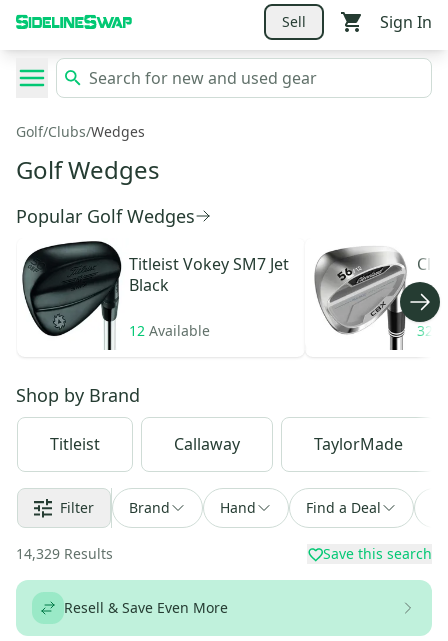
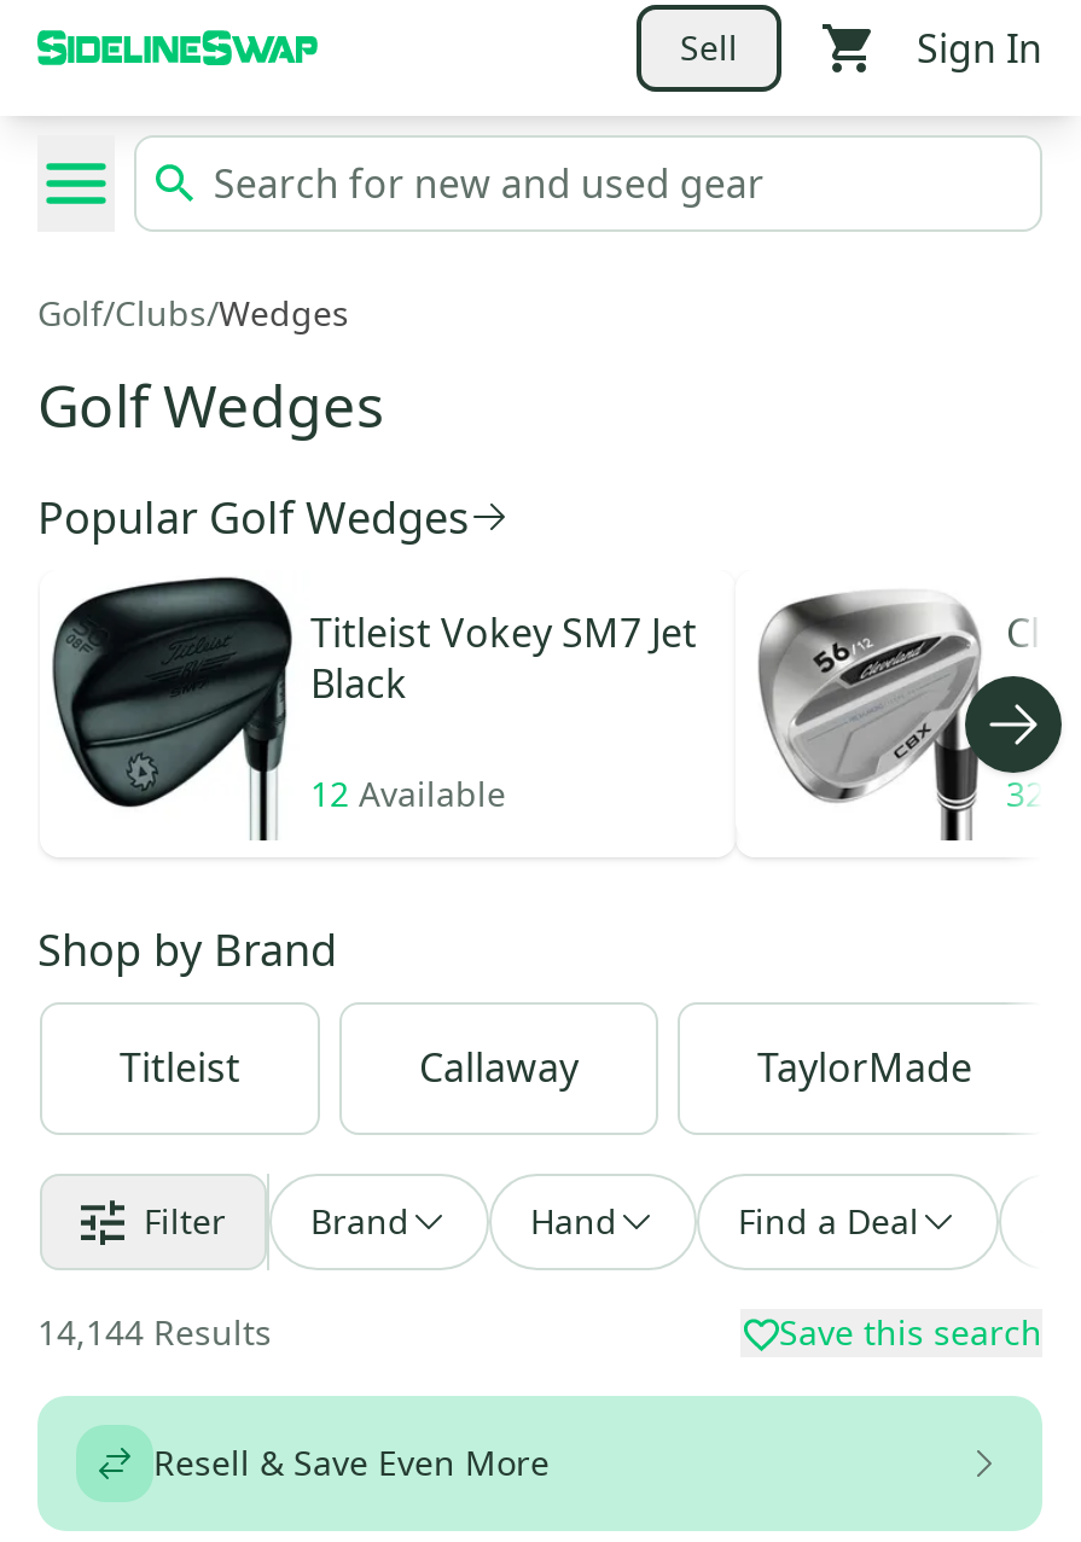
- 14,329 Results
+ 14,144 Results
